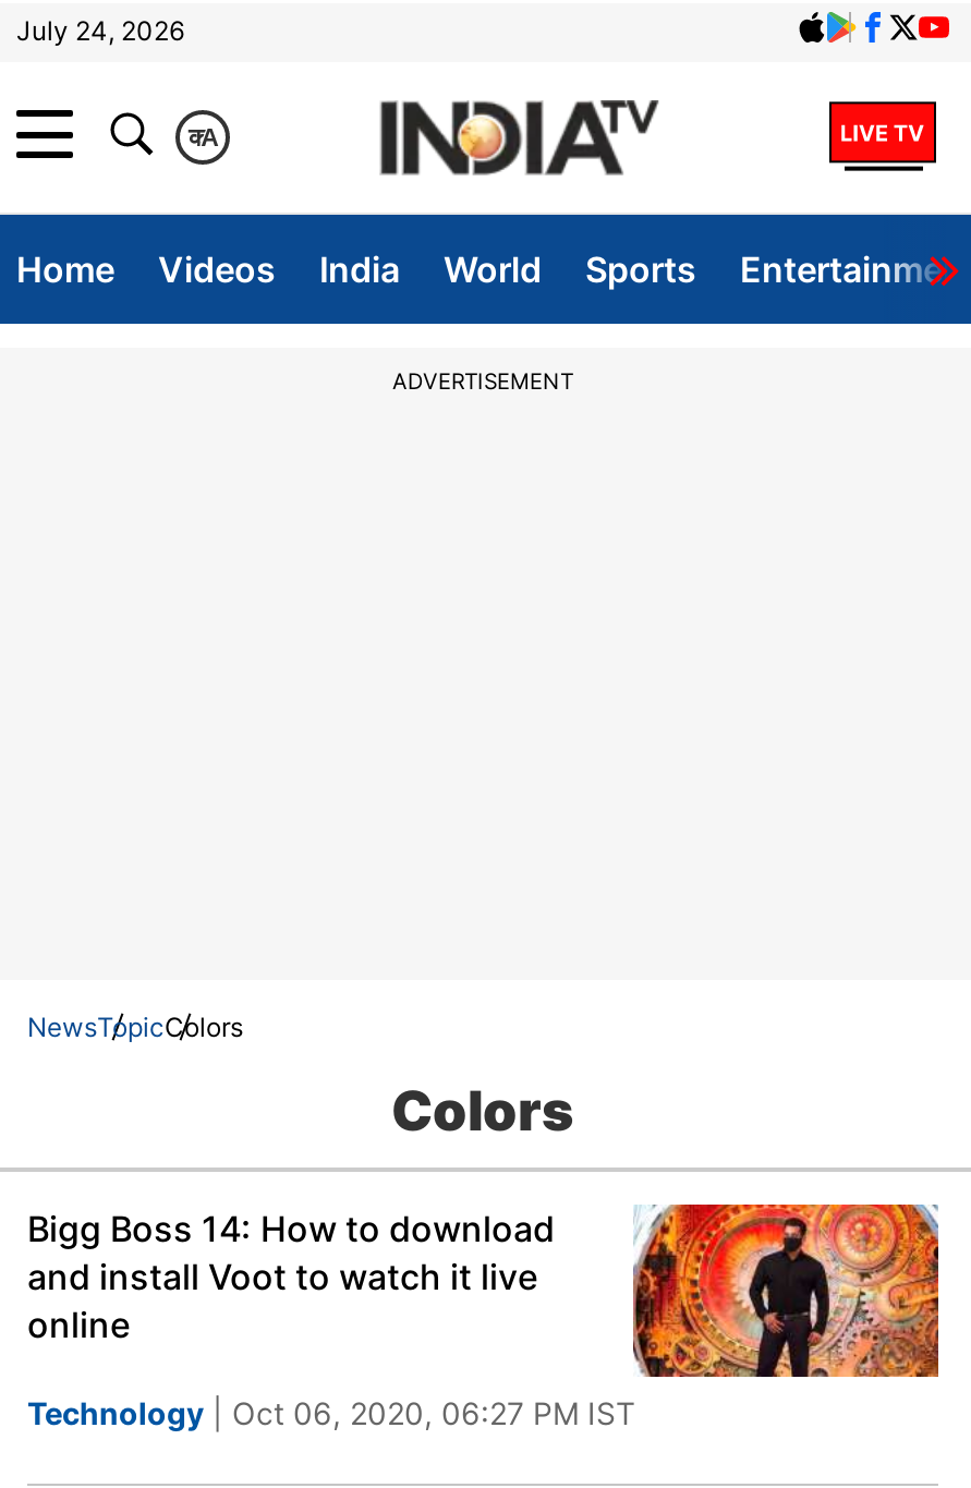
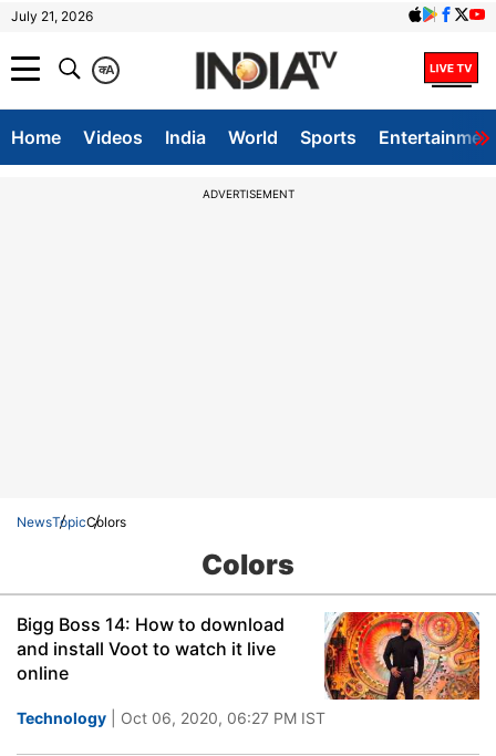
- July 24, 2026
+ July 21, 2026
